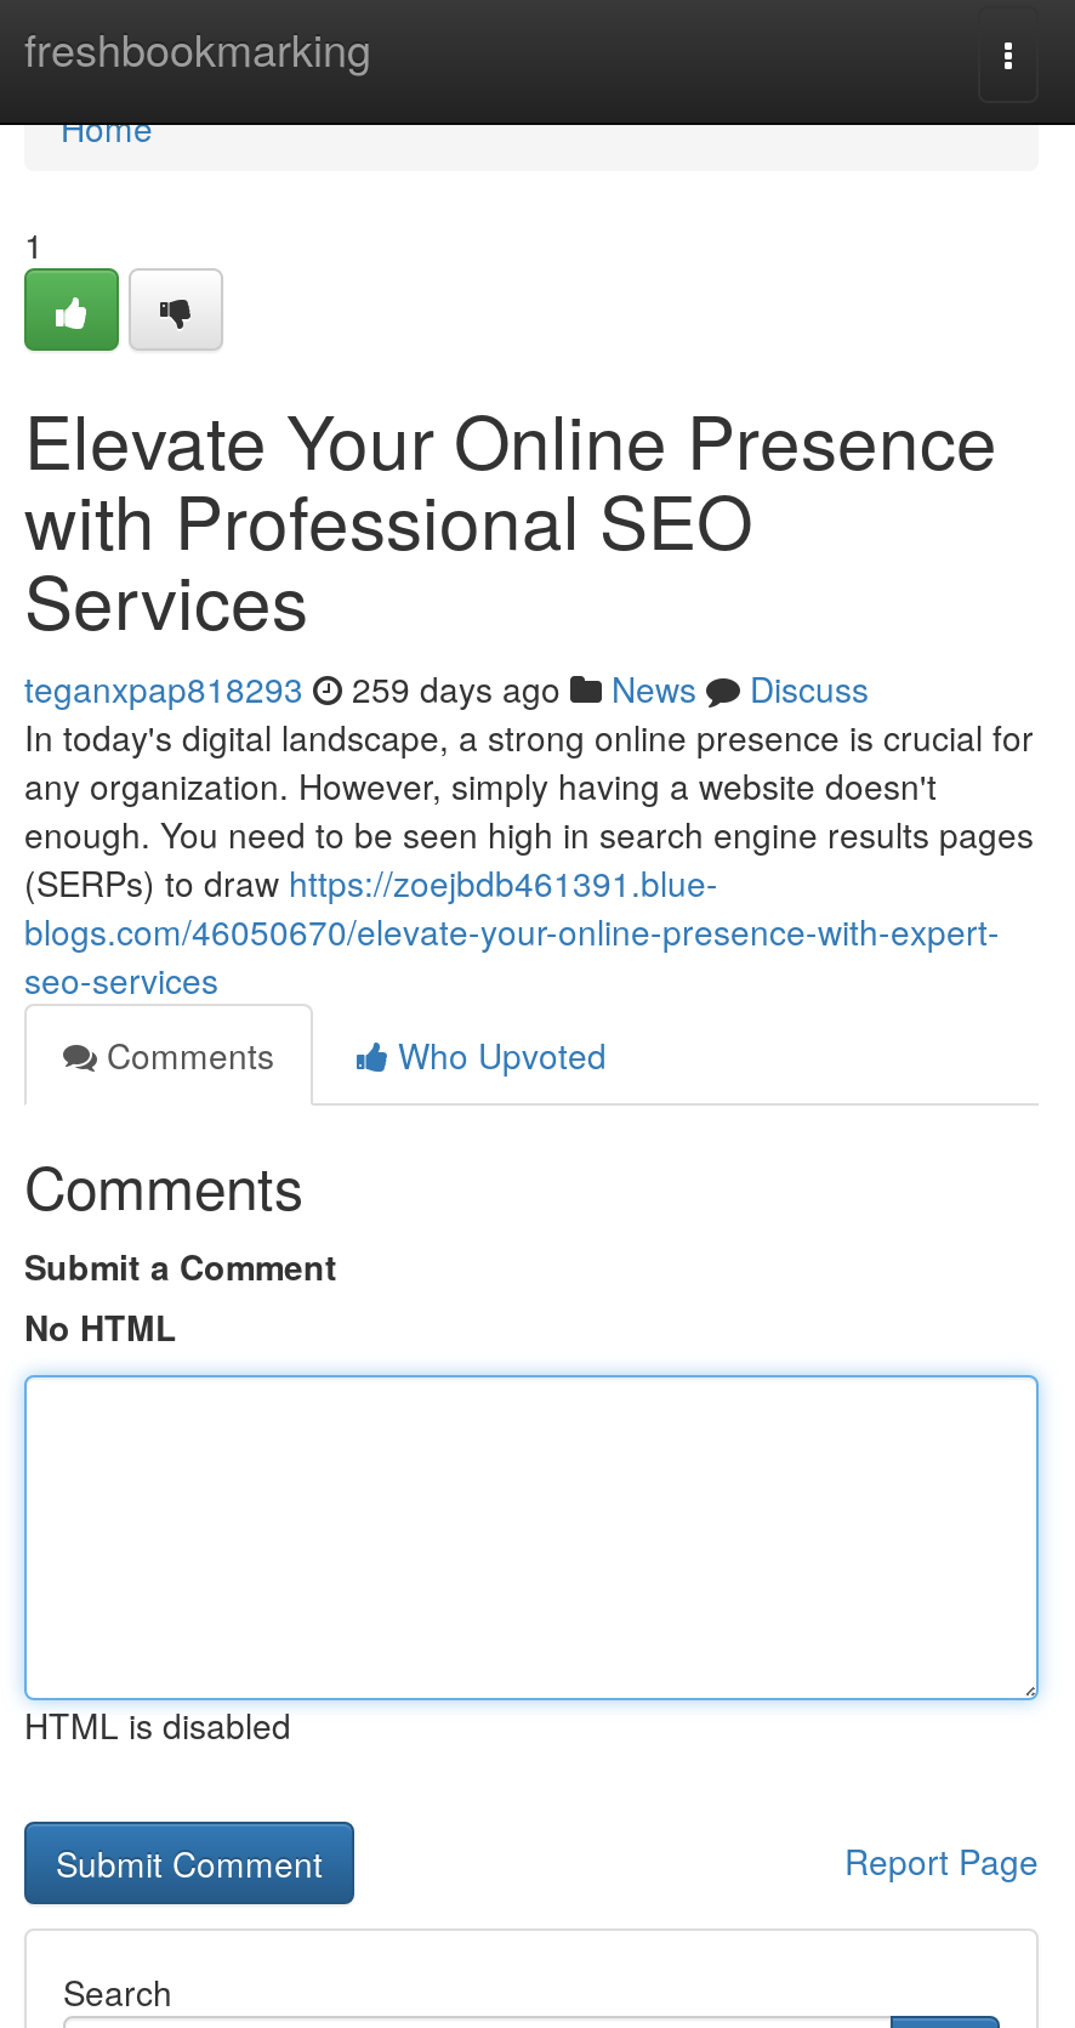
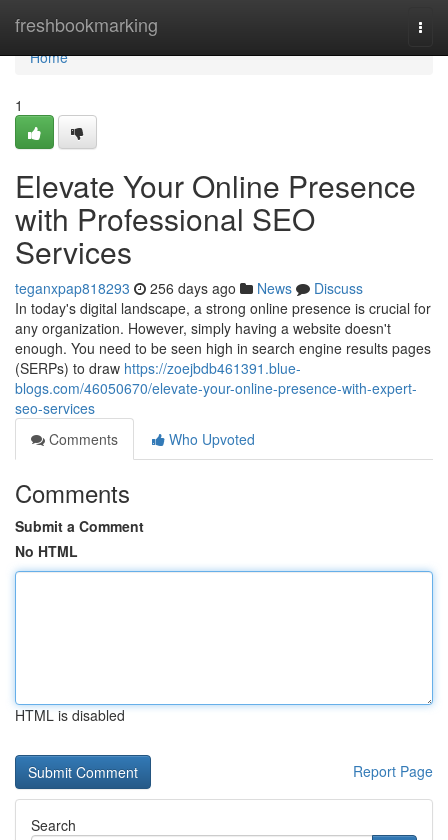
- teganxpap818293 259 days ago News Discuss
+ teganxpap818293 256 days ago News Discuss
